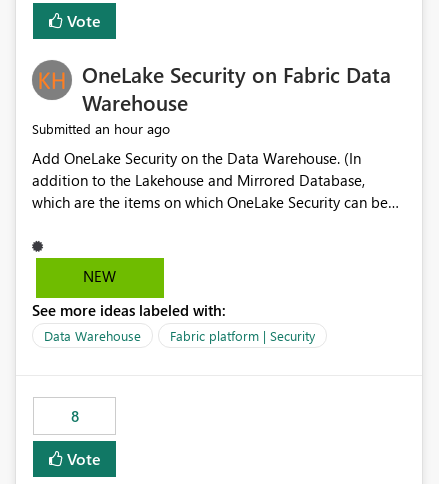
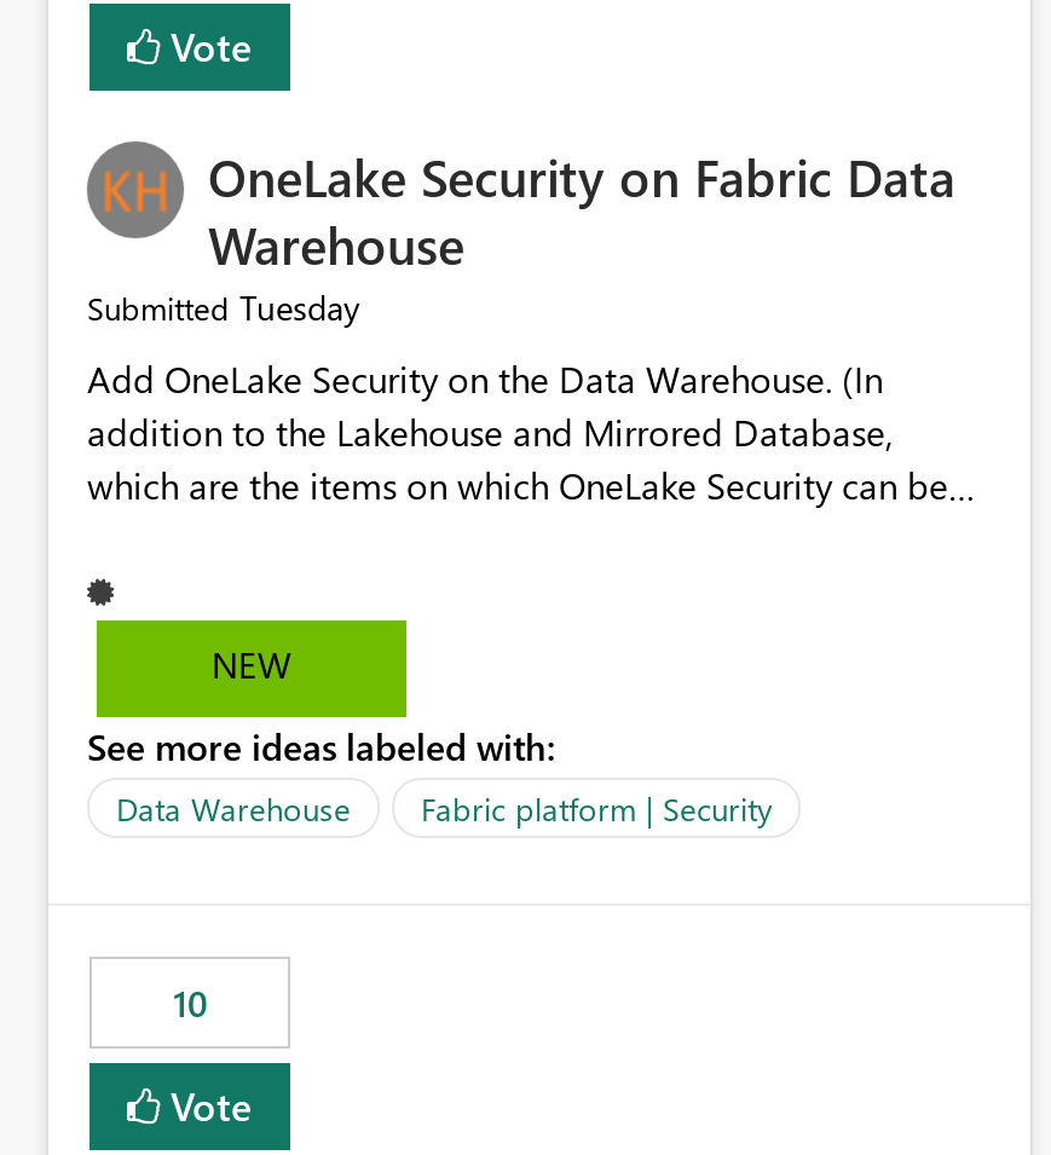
- Submitted an hour ago
+ Submitted Tuesday

- 8
+ 10
